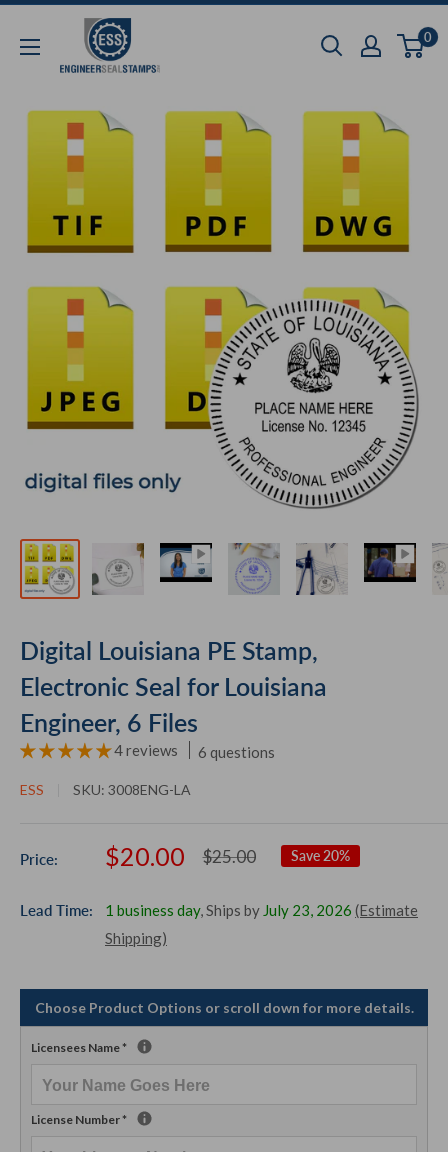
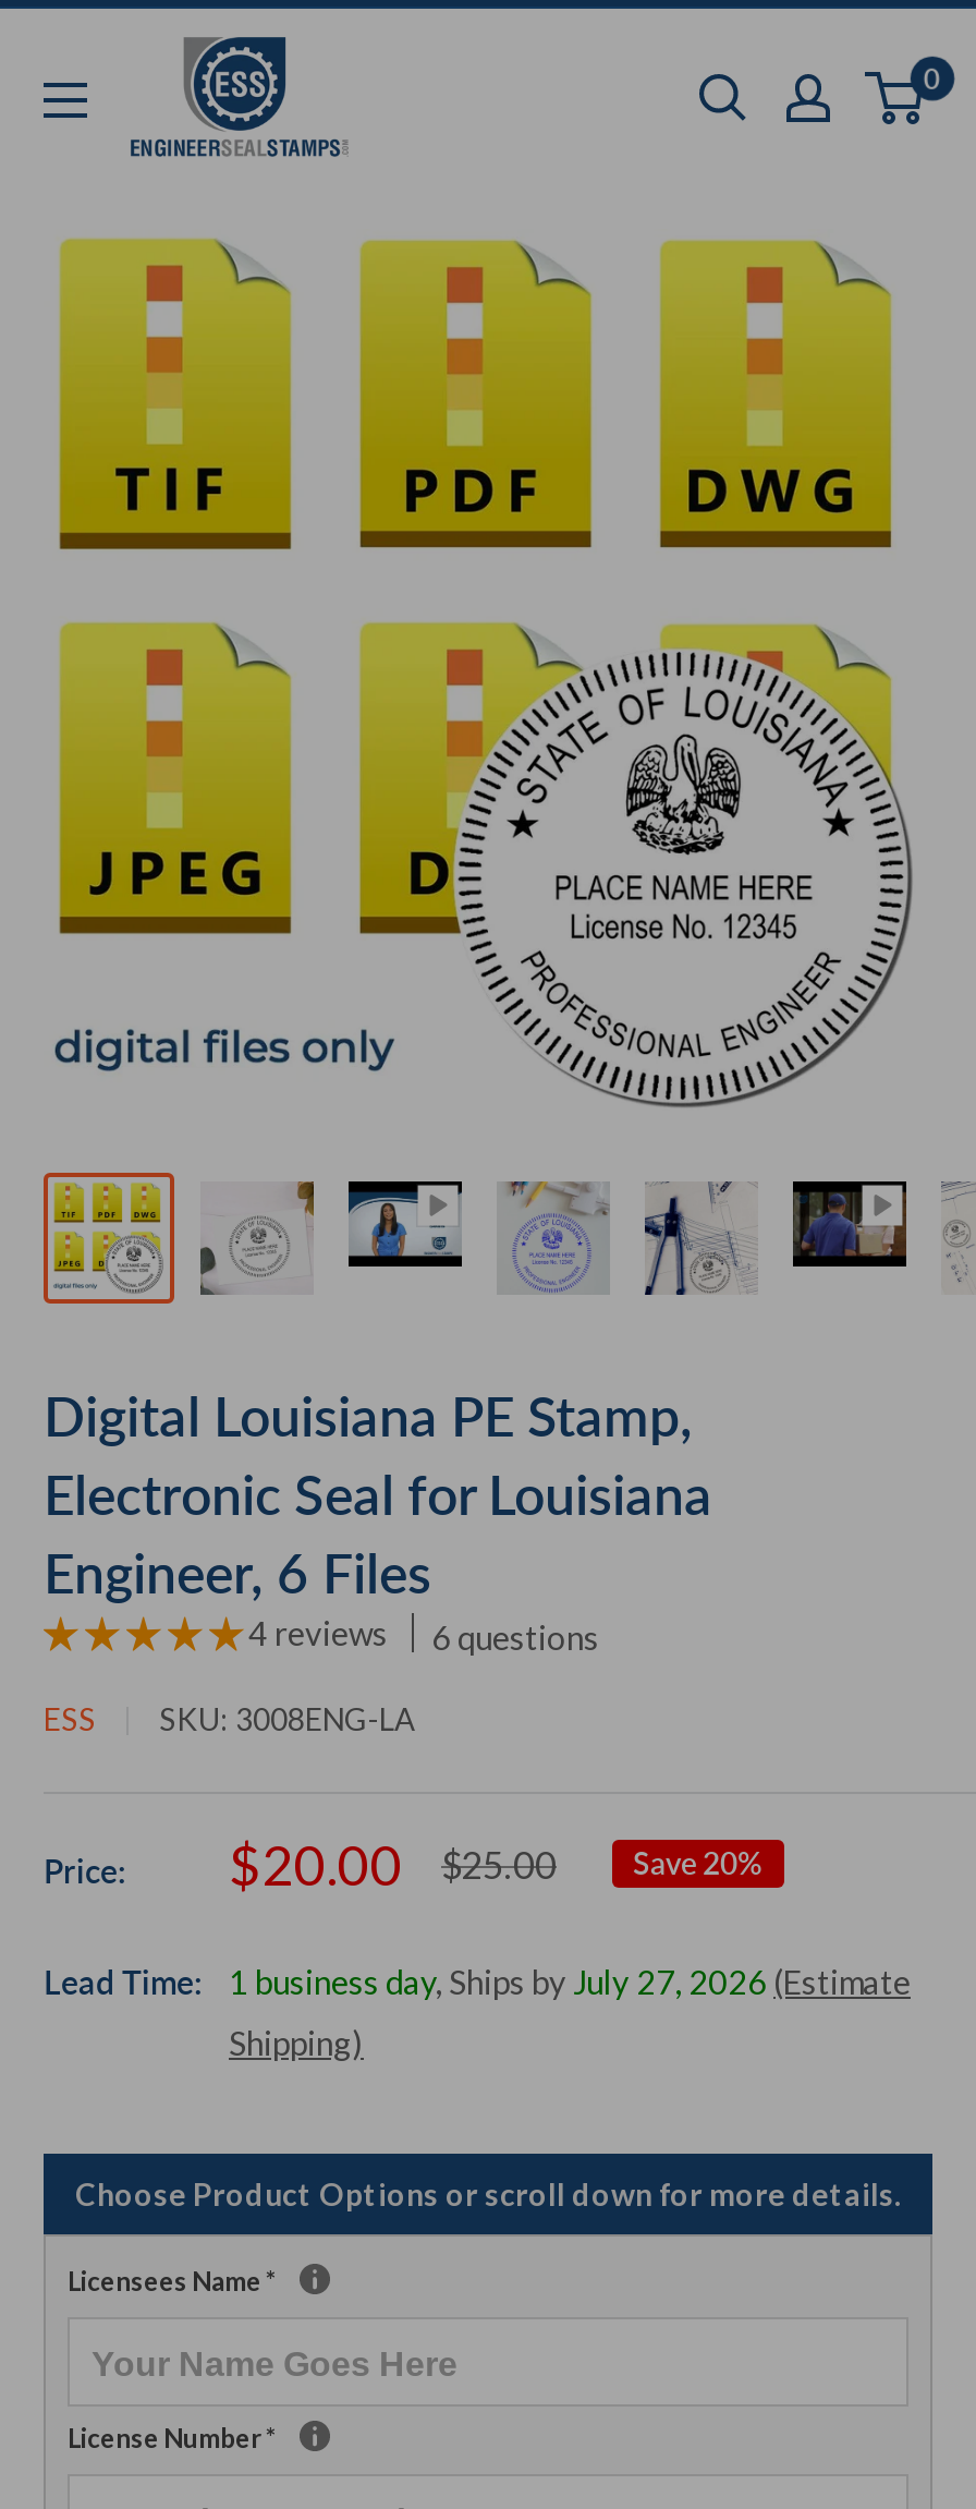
- 1 business day, Ships by July 23, 2026 (Estimate
+ 1 business day, Ships by July 27, 2026 (Estimate
